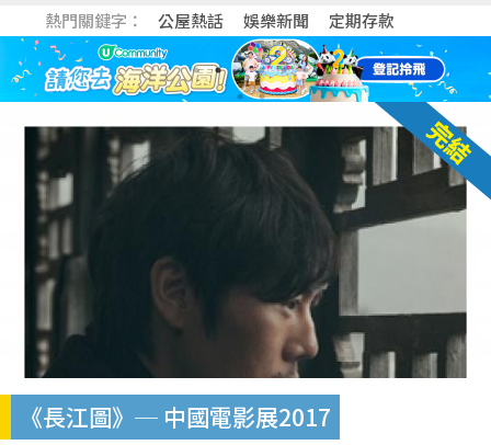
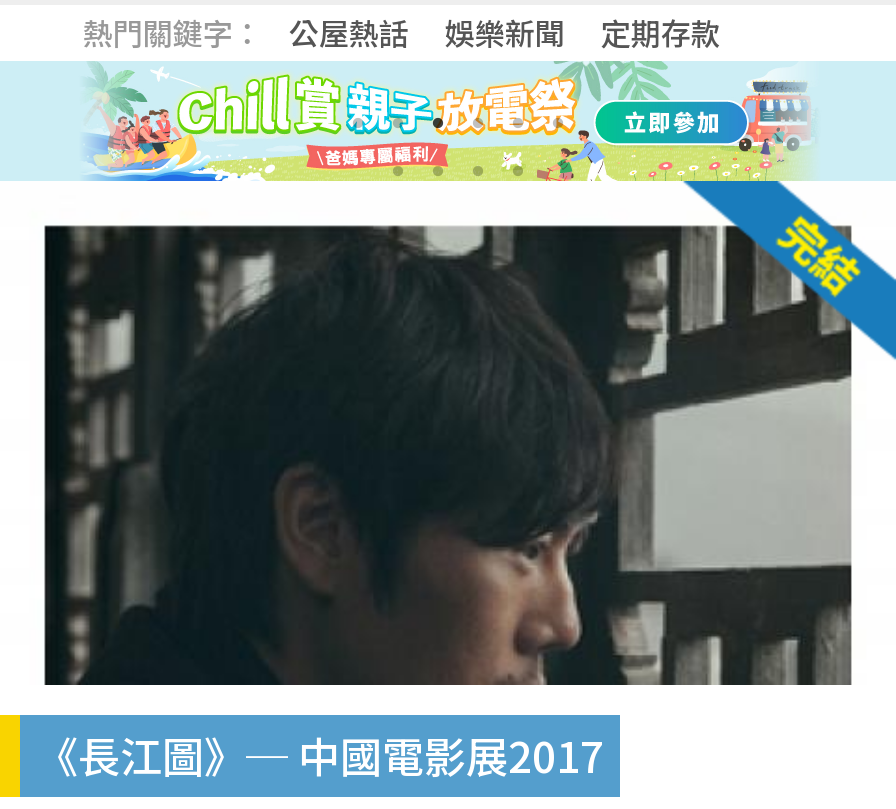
- [image]
+ [image]
